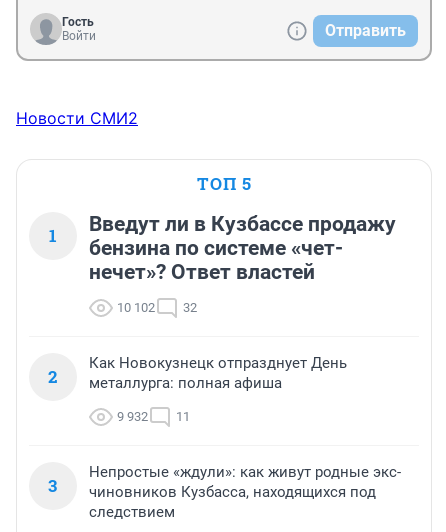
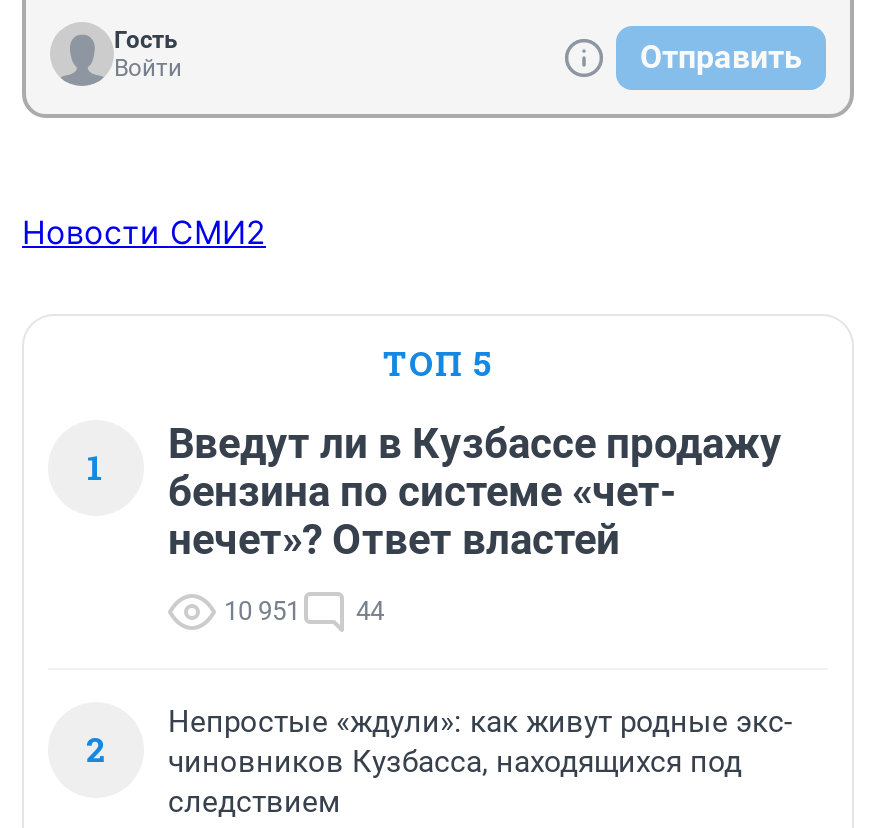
- 10 102
+ 10 951

- 32
+ 44

- Как Новокузнецк отпразднует День
- металлурга: полная афиша
- 9 932
- 11
- 3
